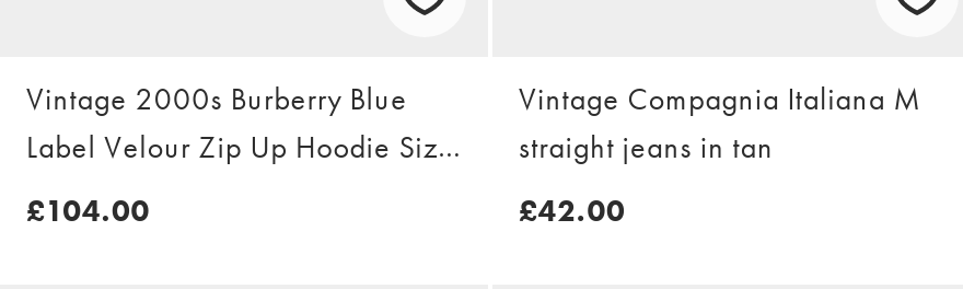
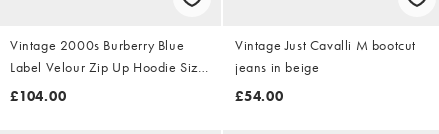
- Vintage Compagnia Italiana M
- straight jeans in tan
+ Vintage Just Cavalli M bootcut
+ jeans in beige

- £42.00
+ £54.00
